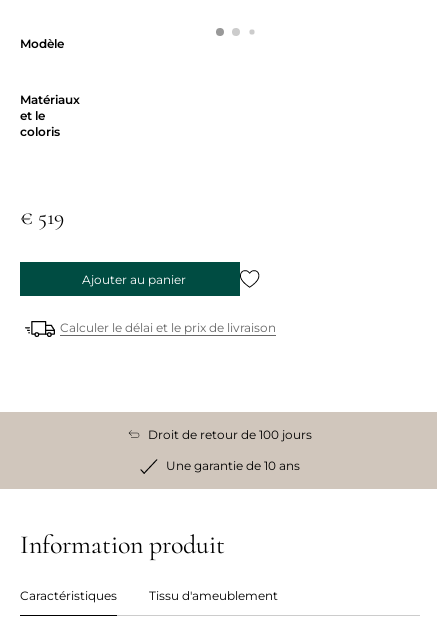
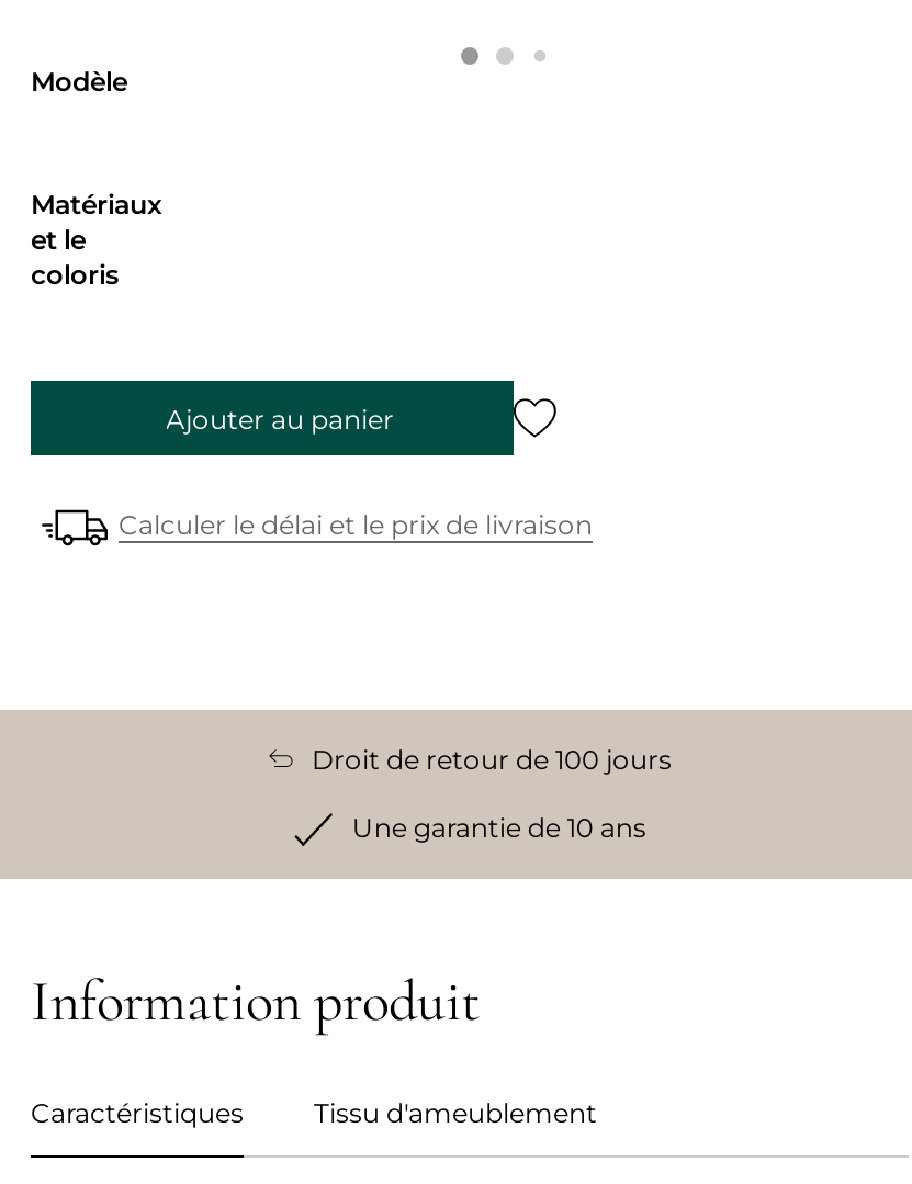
- € 519
